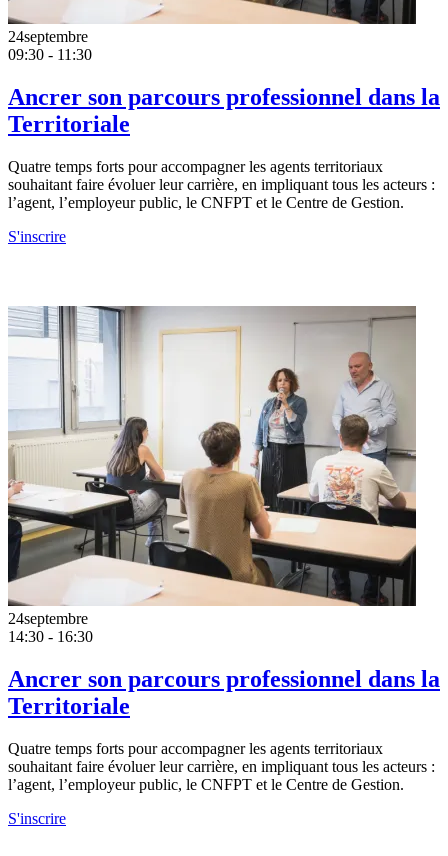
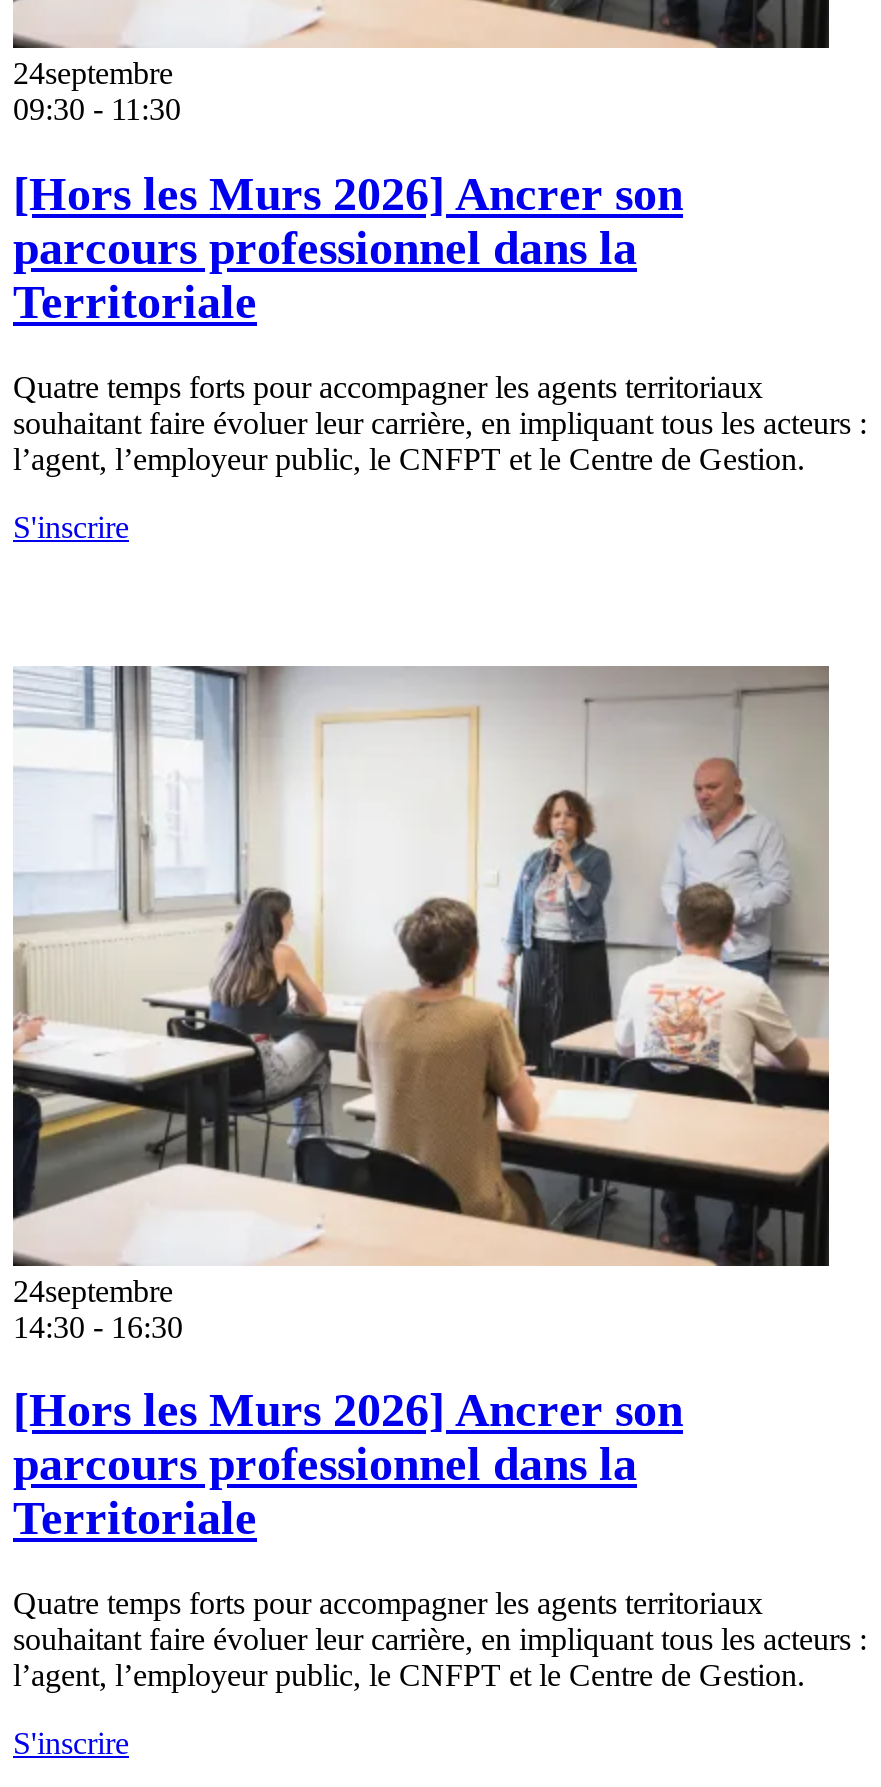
- Ancrer son parcours professionnel dans la
+ [Hors les Murs 2026] Ancrer son
+ parcours professionnel dans la

- Ancrer son parcours professionnel dans la
+ [Hors les Murs 2026] Ancrer son
+ parcours professionnel dans la
